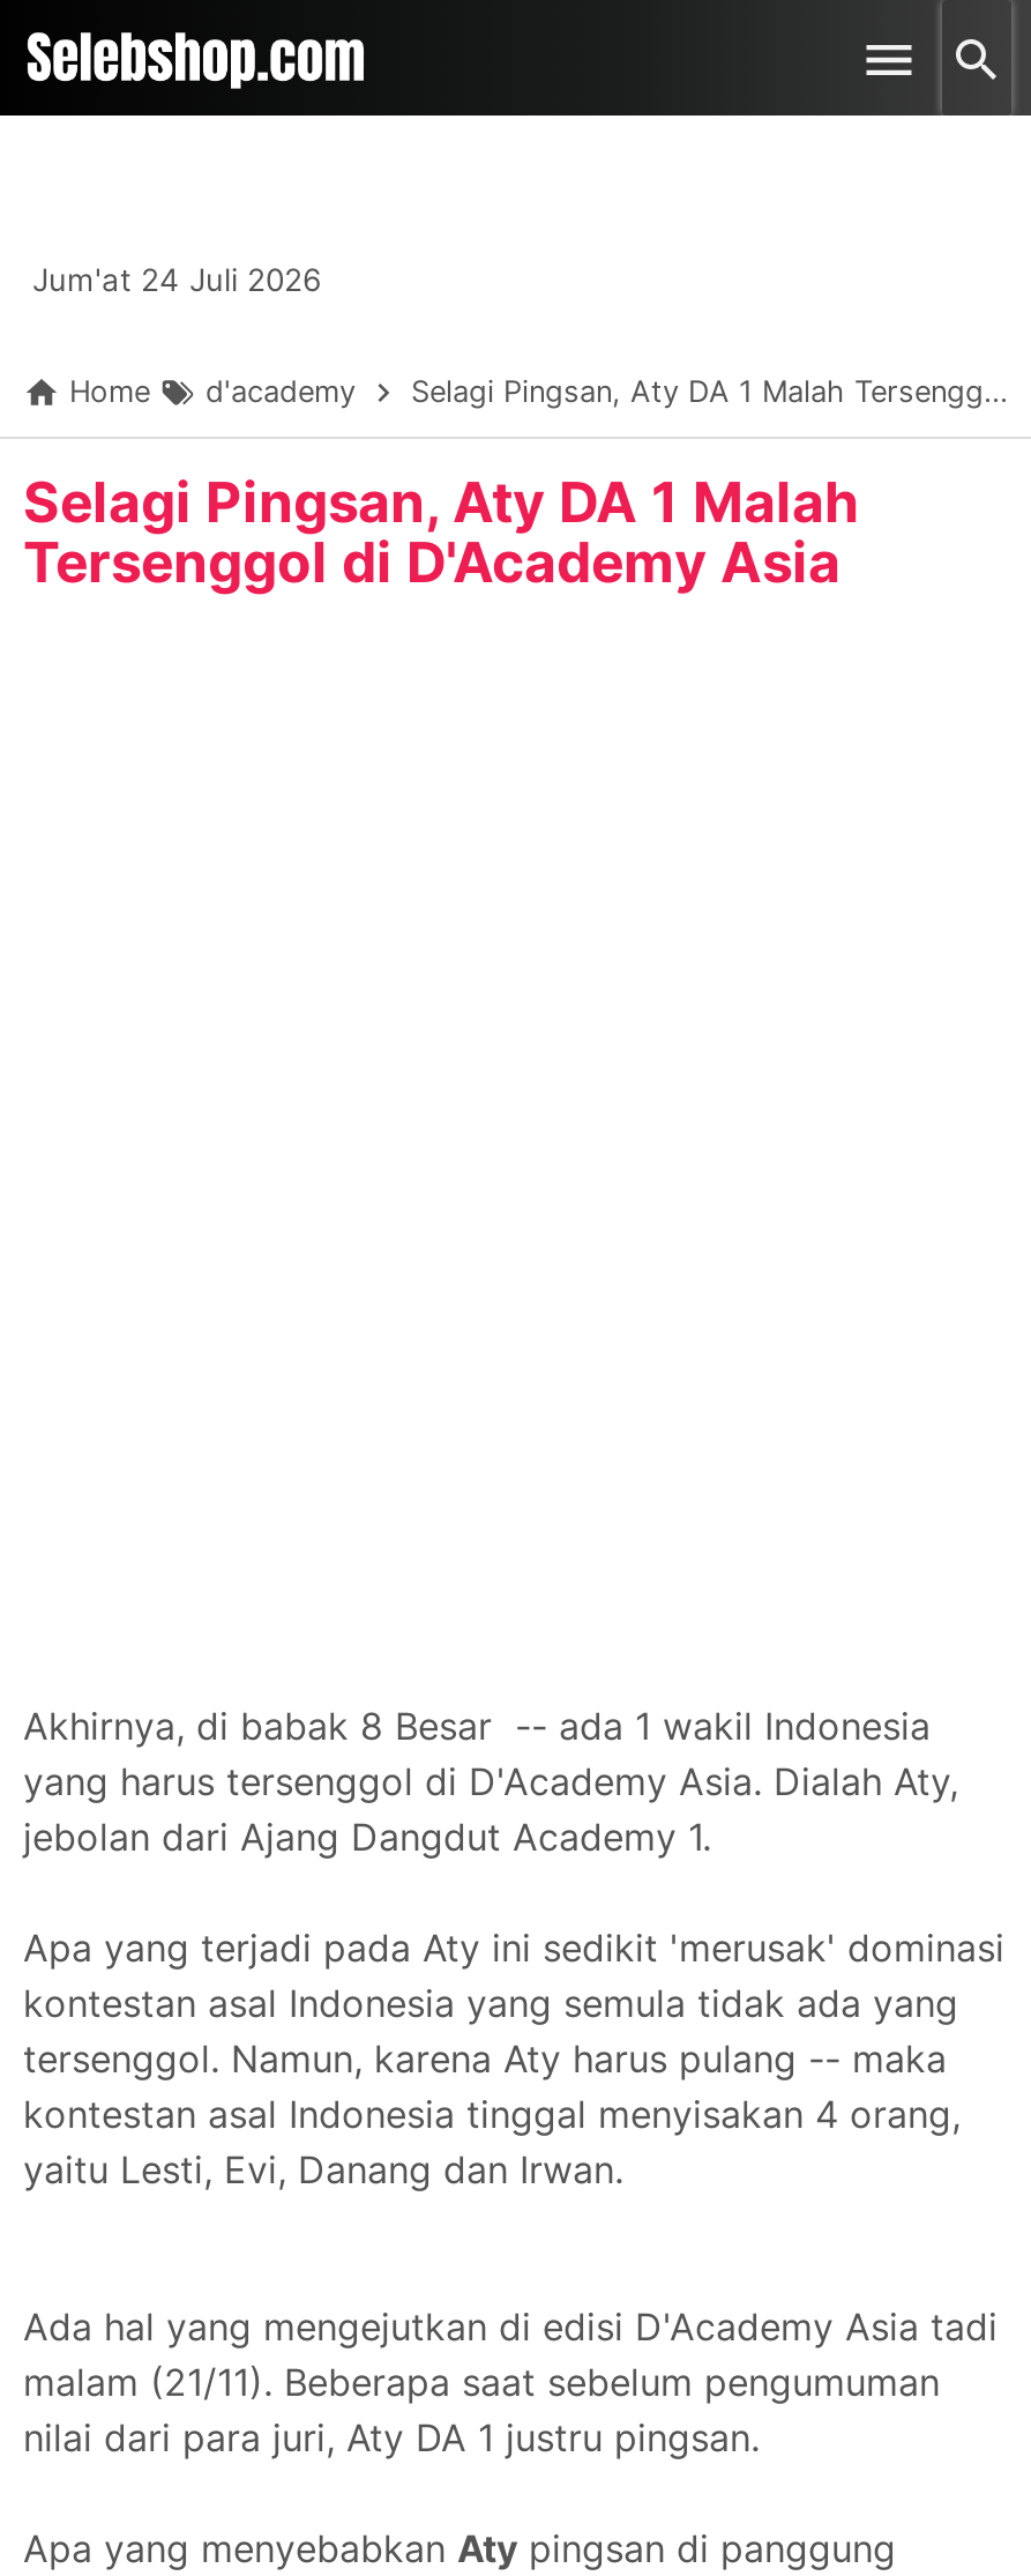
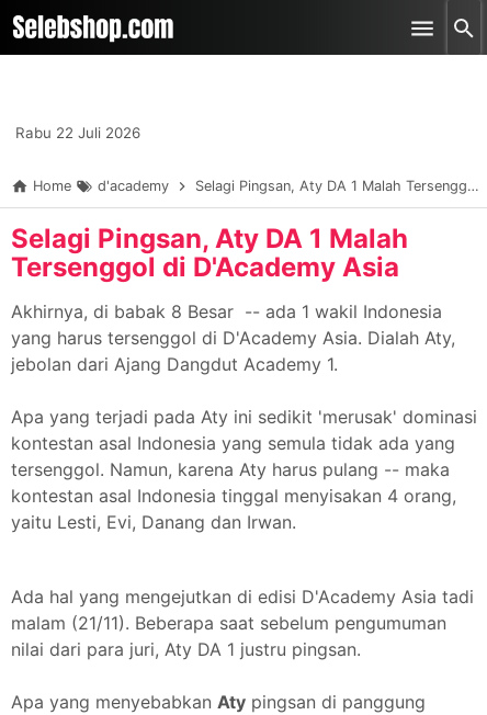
- Jum'at 24 Juli 2026
+ Rabu 22 Juli 2026
